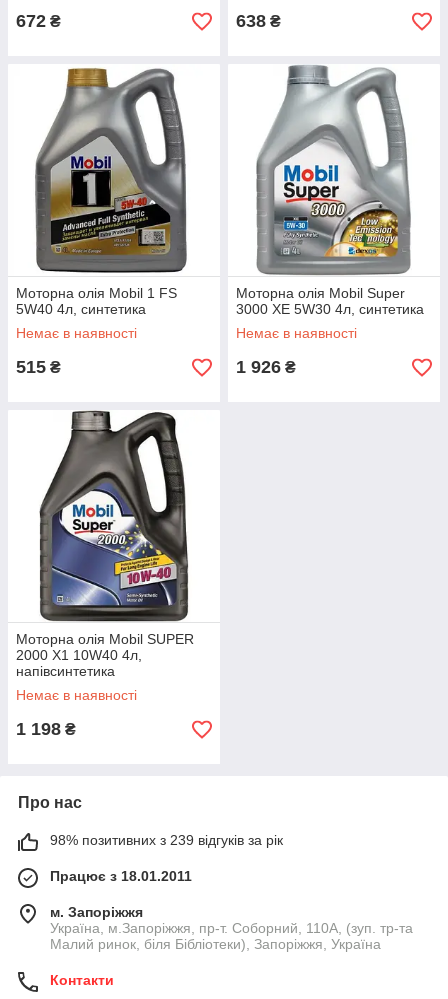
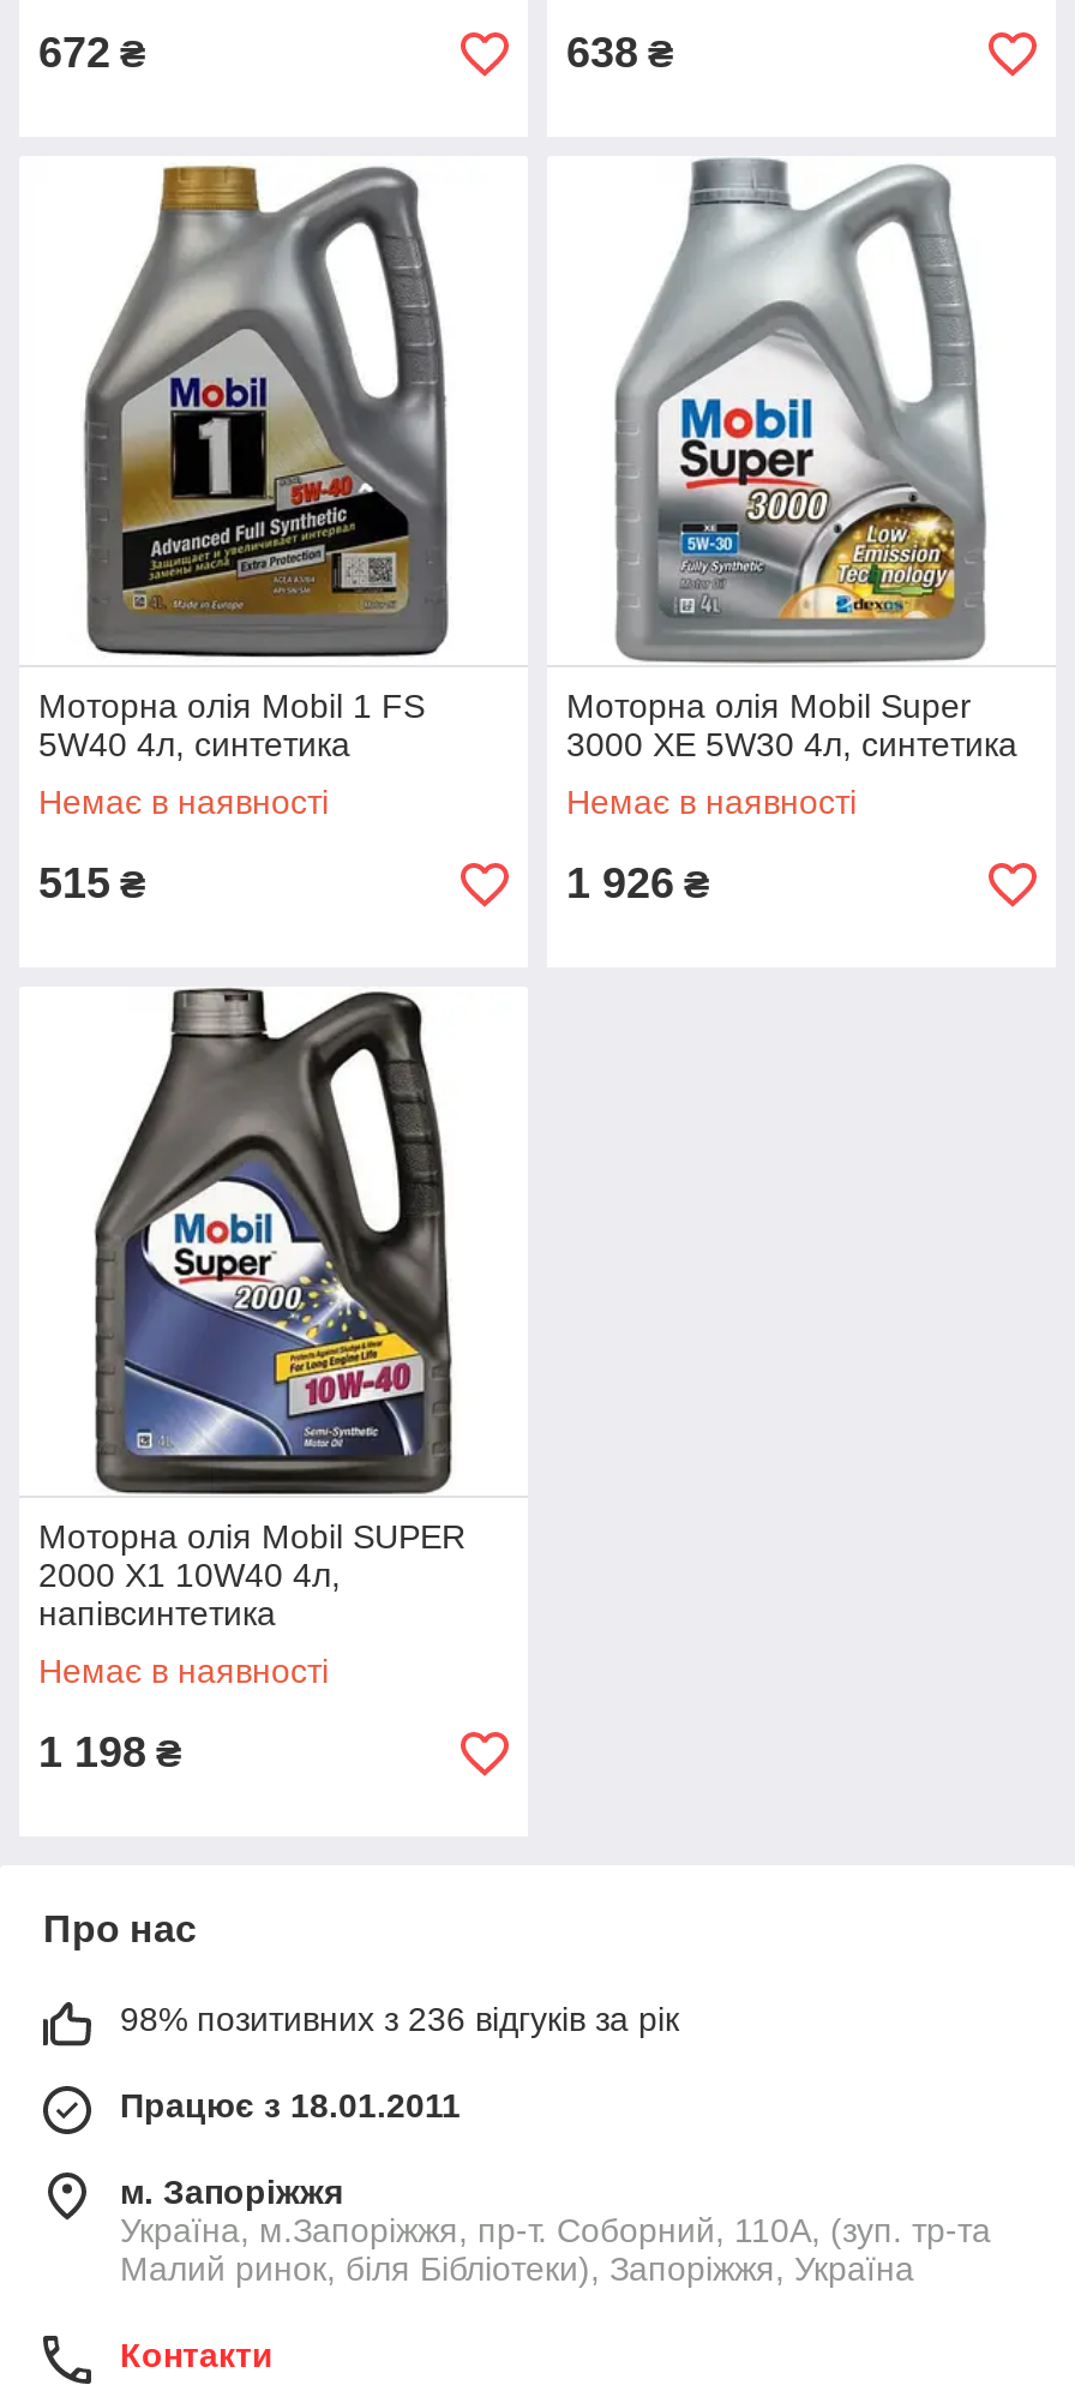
- 98% позитивних з 239 відгуків за рік
+ 98% позитивних з 236 відгуків за рік
